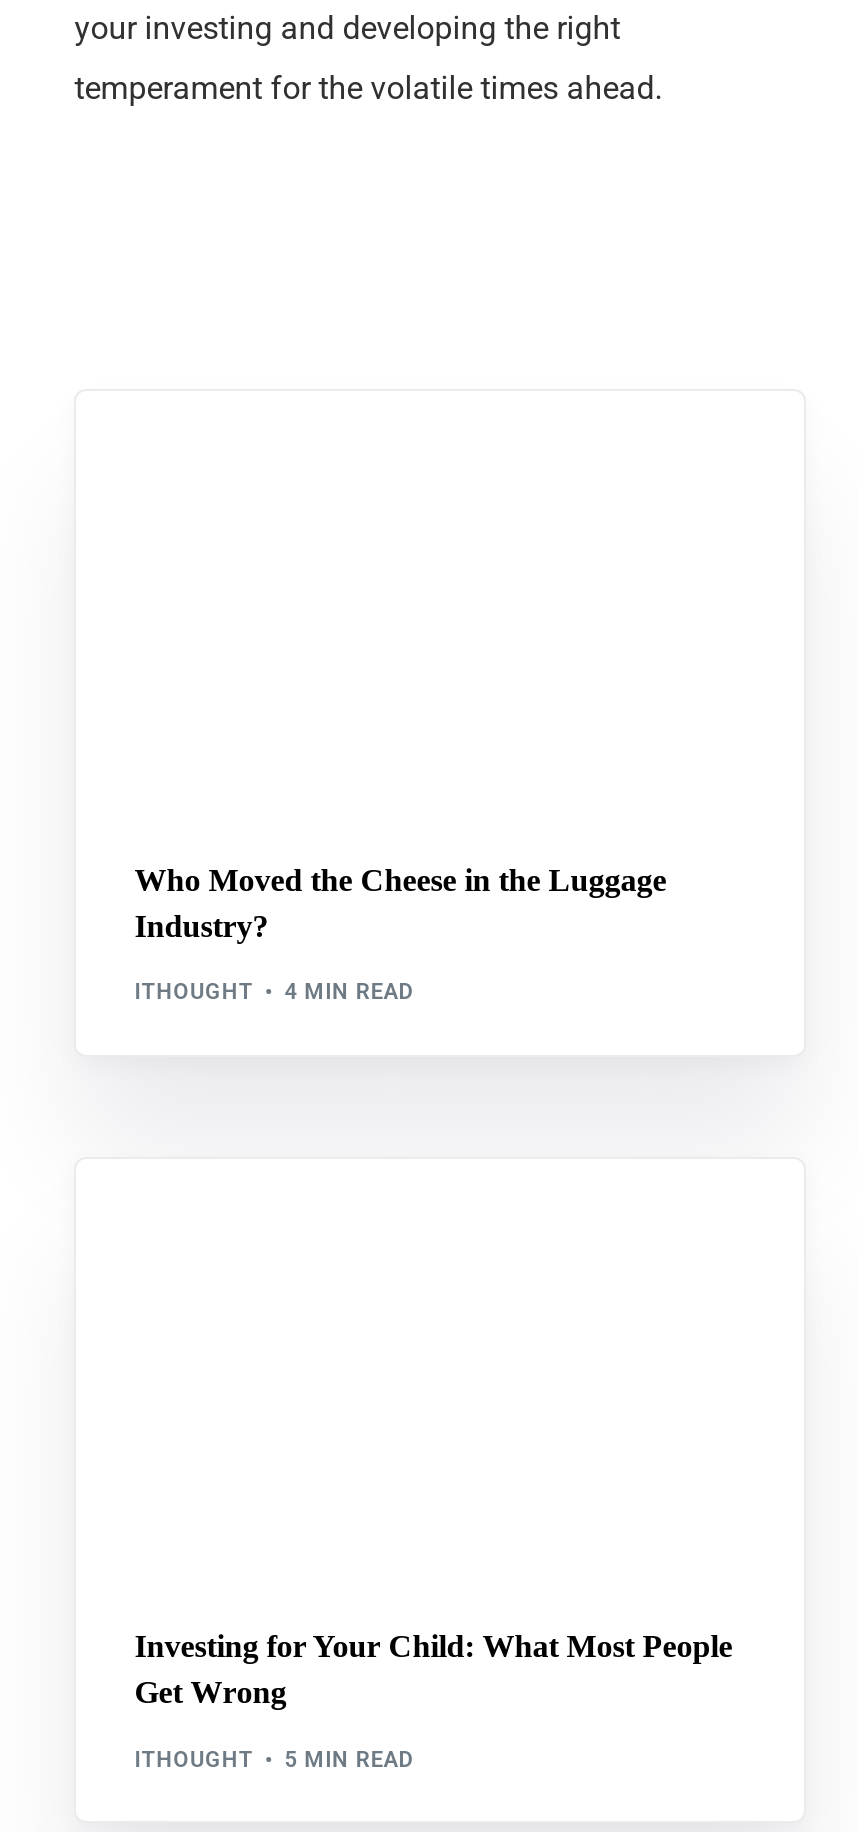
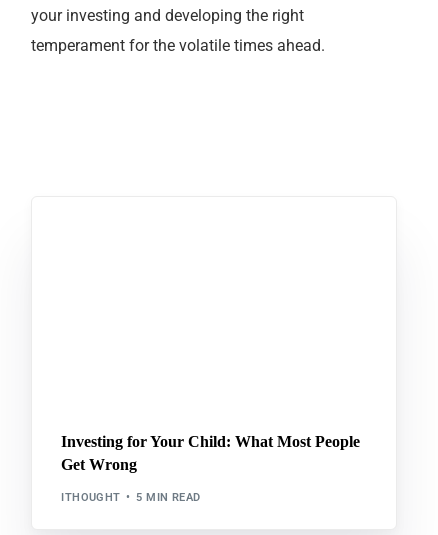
- Who Moved the Cheese in the Luggage
- Industry?
- ITHOUGHT
- 4 MIN READ
